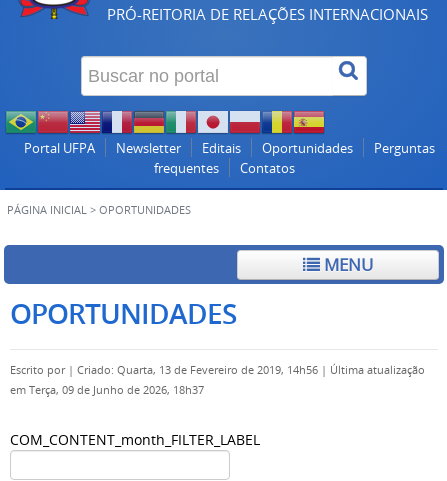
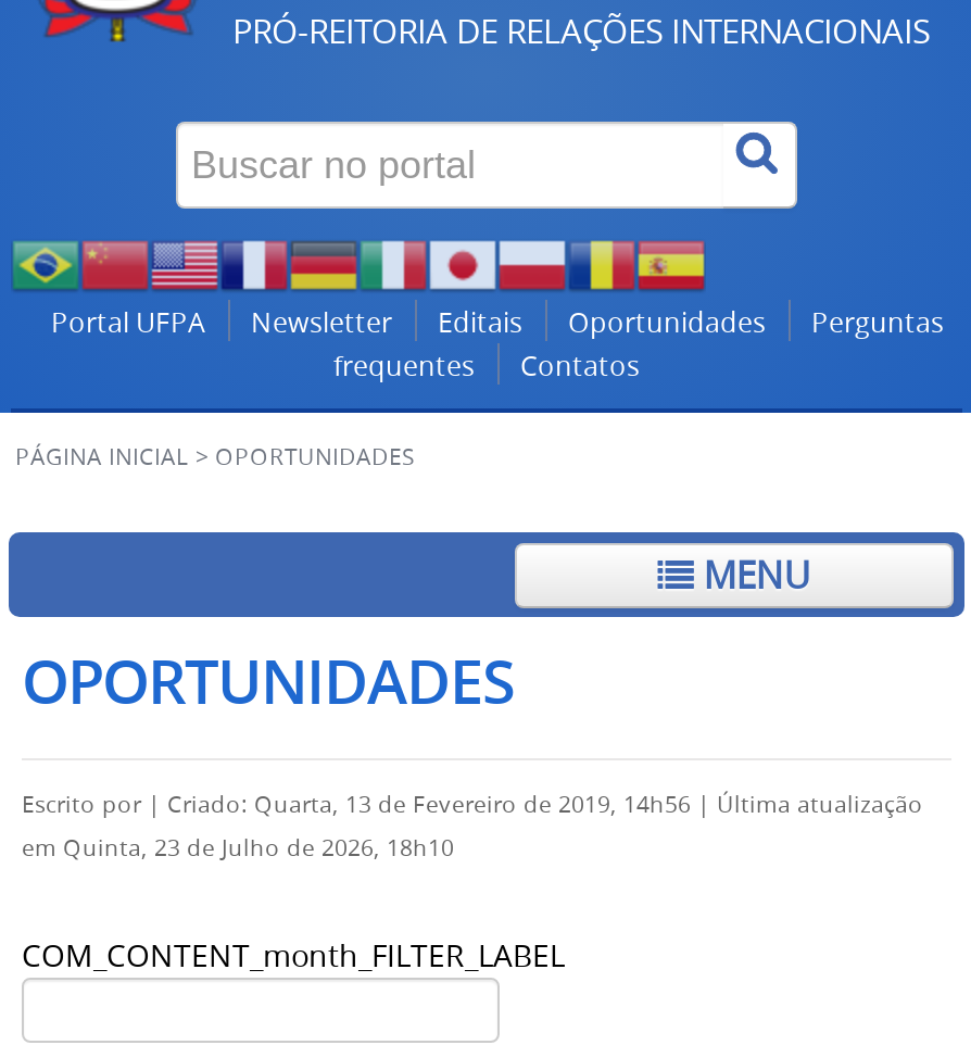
- em Terça, 09 de Junho de 2026, 18h37
+ em Quinta, 23 de Julho de 2026, 18h10
